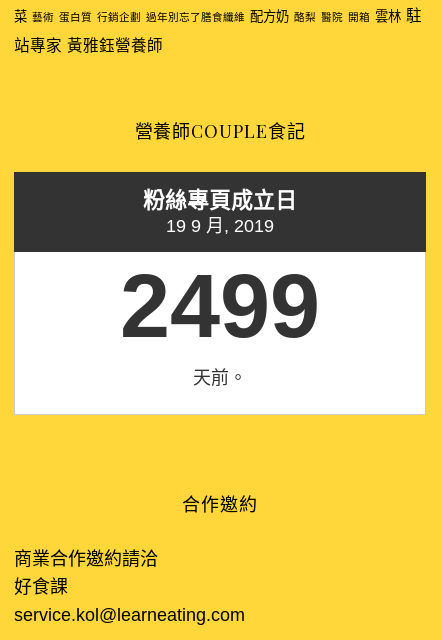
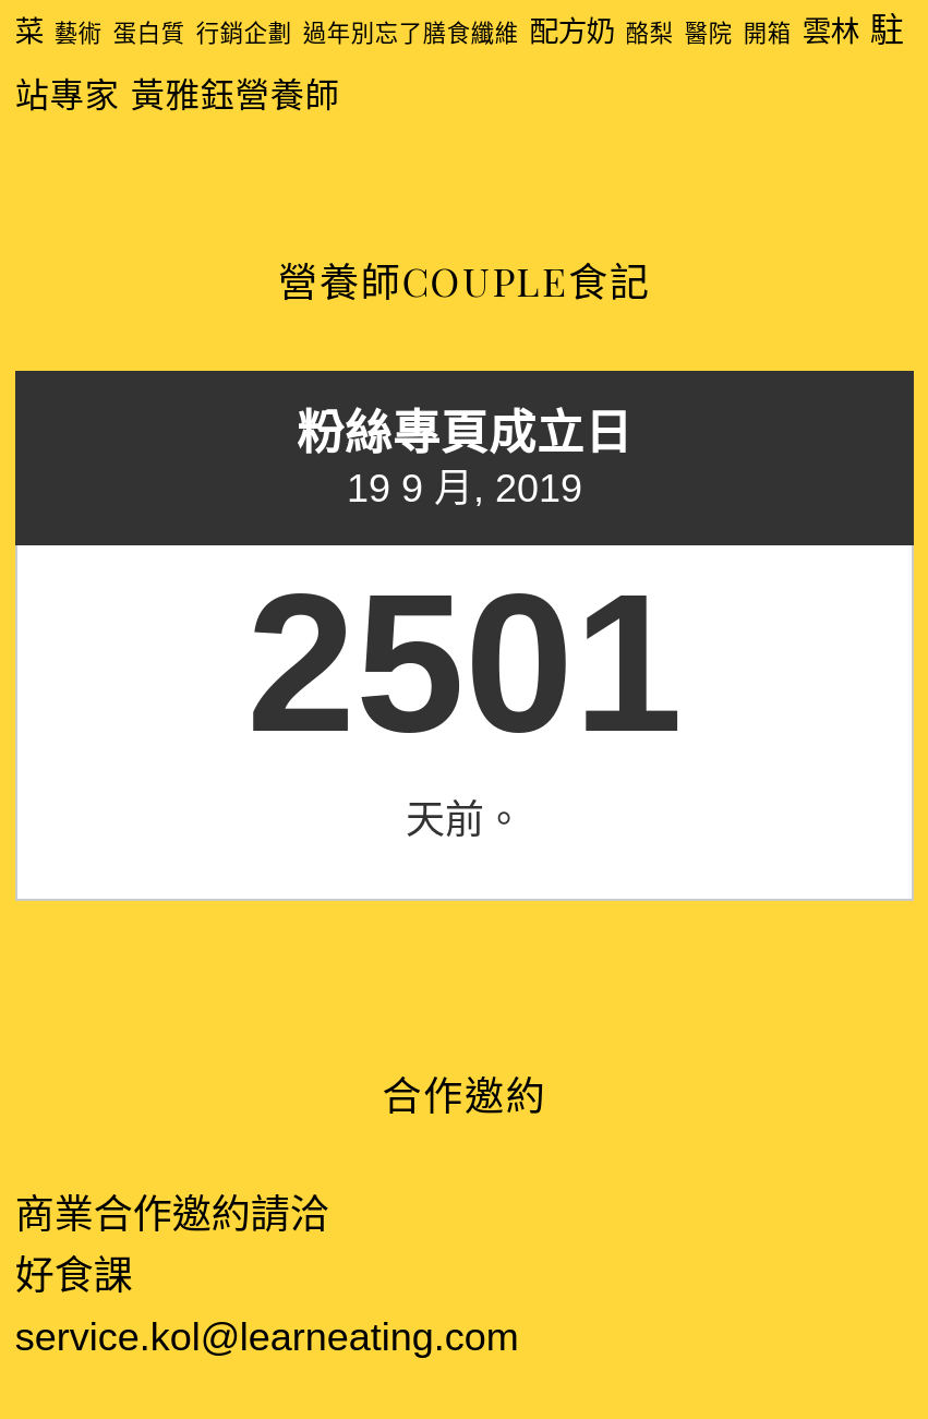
- 2499
+ 2501
